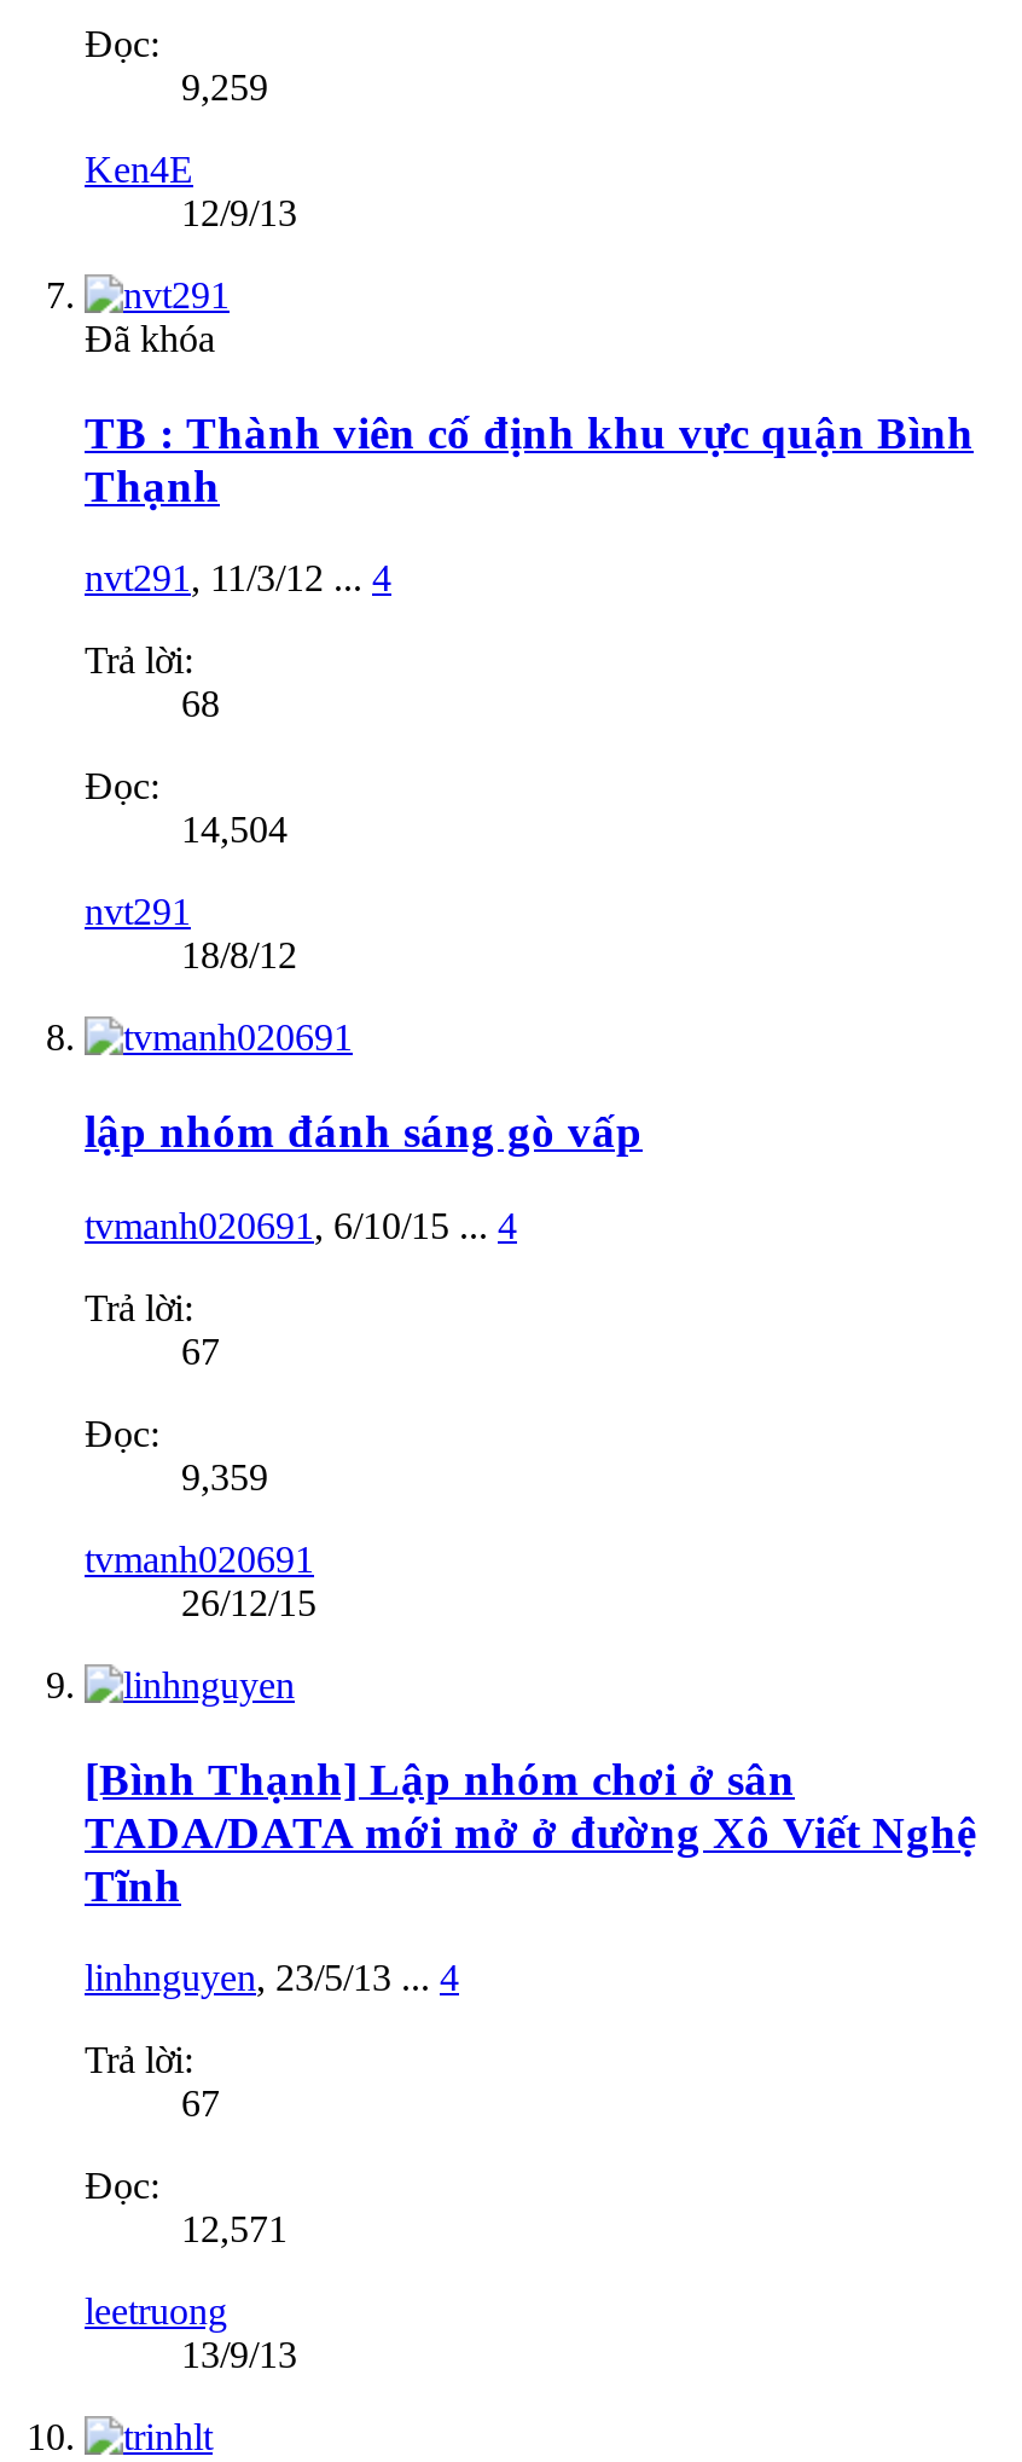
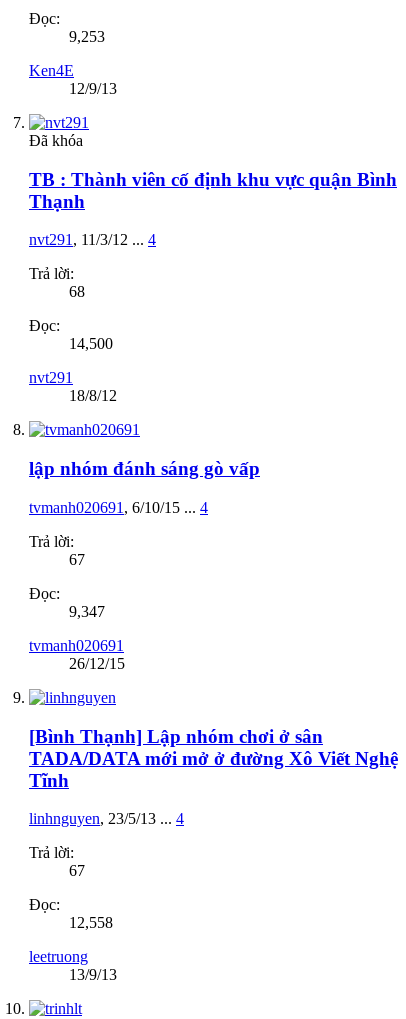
- 9,259
+ 9,253

- 14,504
+ 14,500

- 9,359
+ 9,347

- 12,571
+ 12,558
